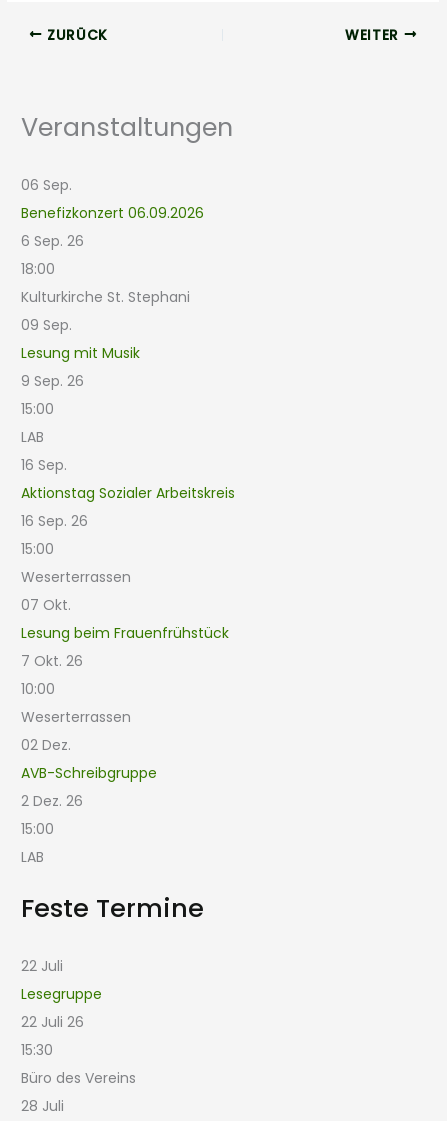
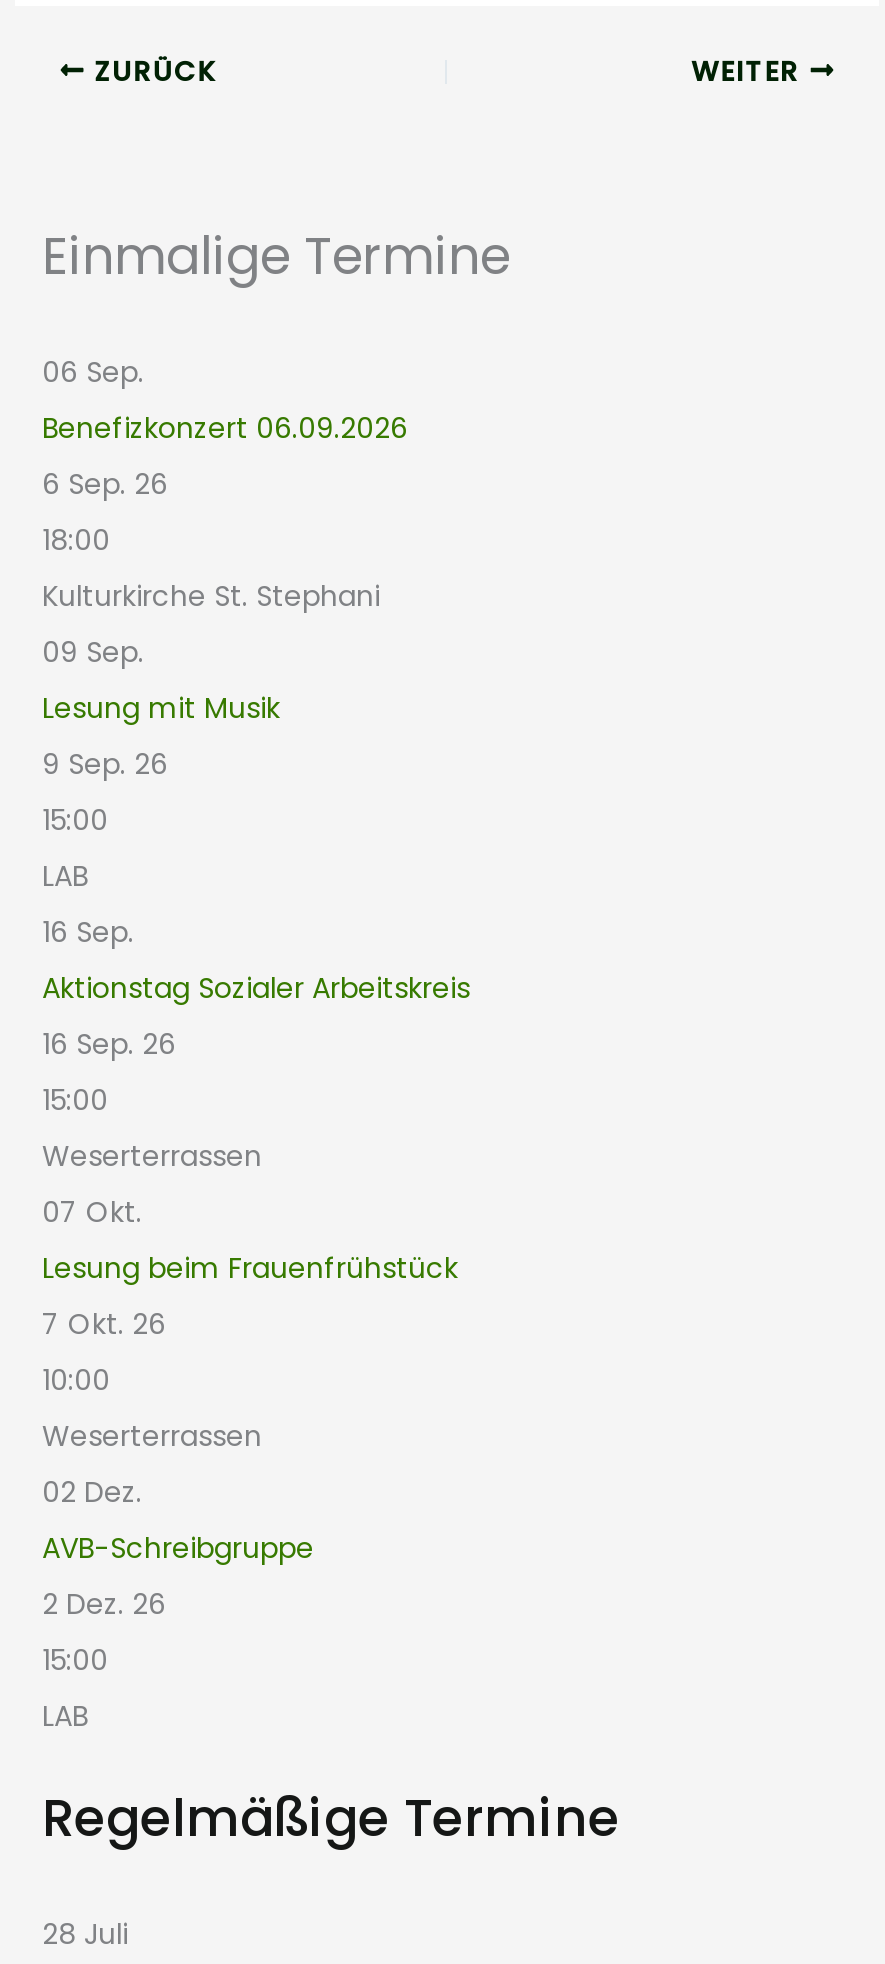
- Veranstaltungen
+ Einmalige Termine

- Feste Termine
- 22 Juli
- Lesegruppe
- 22 Juli 26
- 15:30
- Büro des Vereins
+ Regelmäßige Termine
